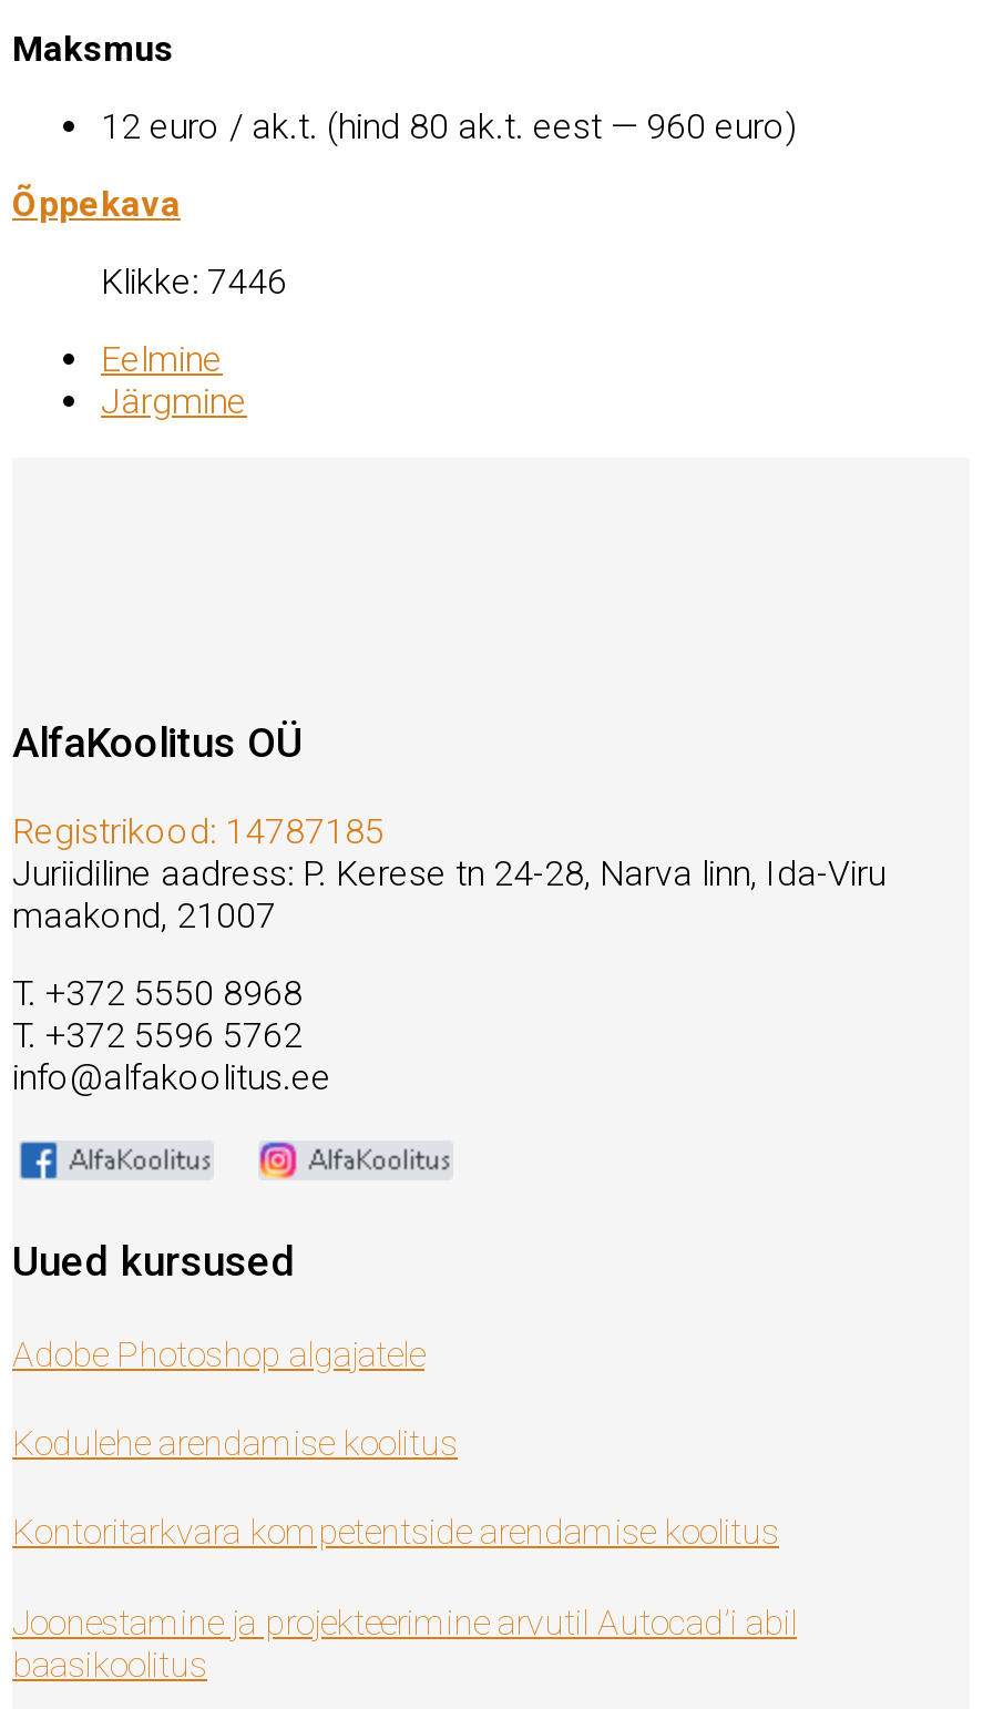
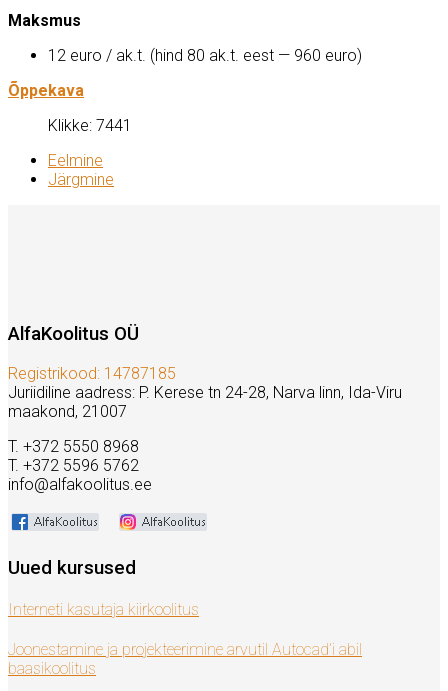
- Klikke: 7446
+ Klikke: 7441

- Adobe Photoshop algajatele
- Kodulehe arendamise koolitus
- Kontoritarkvara kompetentside arendamise koolitus
+ Interneti kasutaja kiirkoolitus
